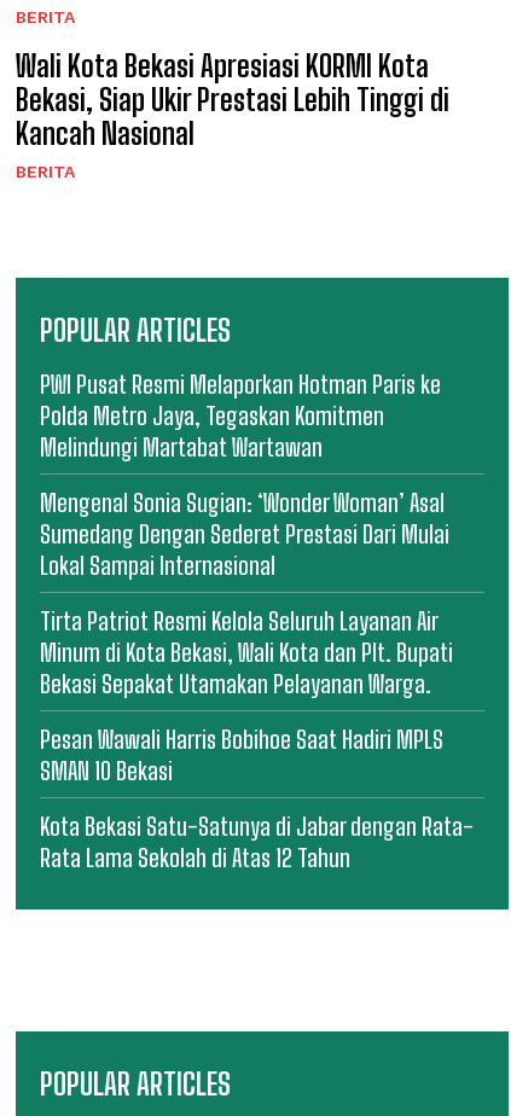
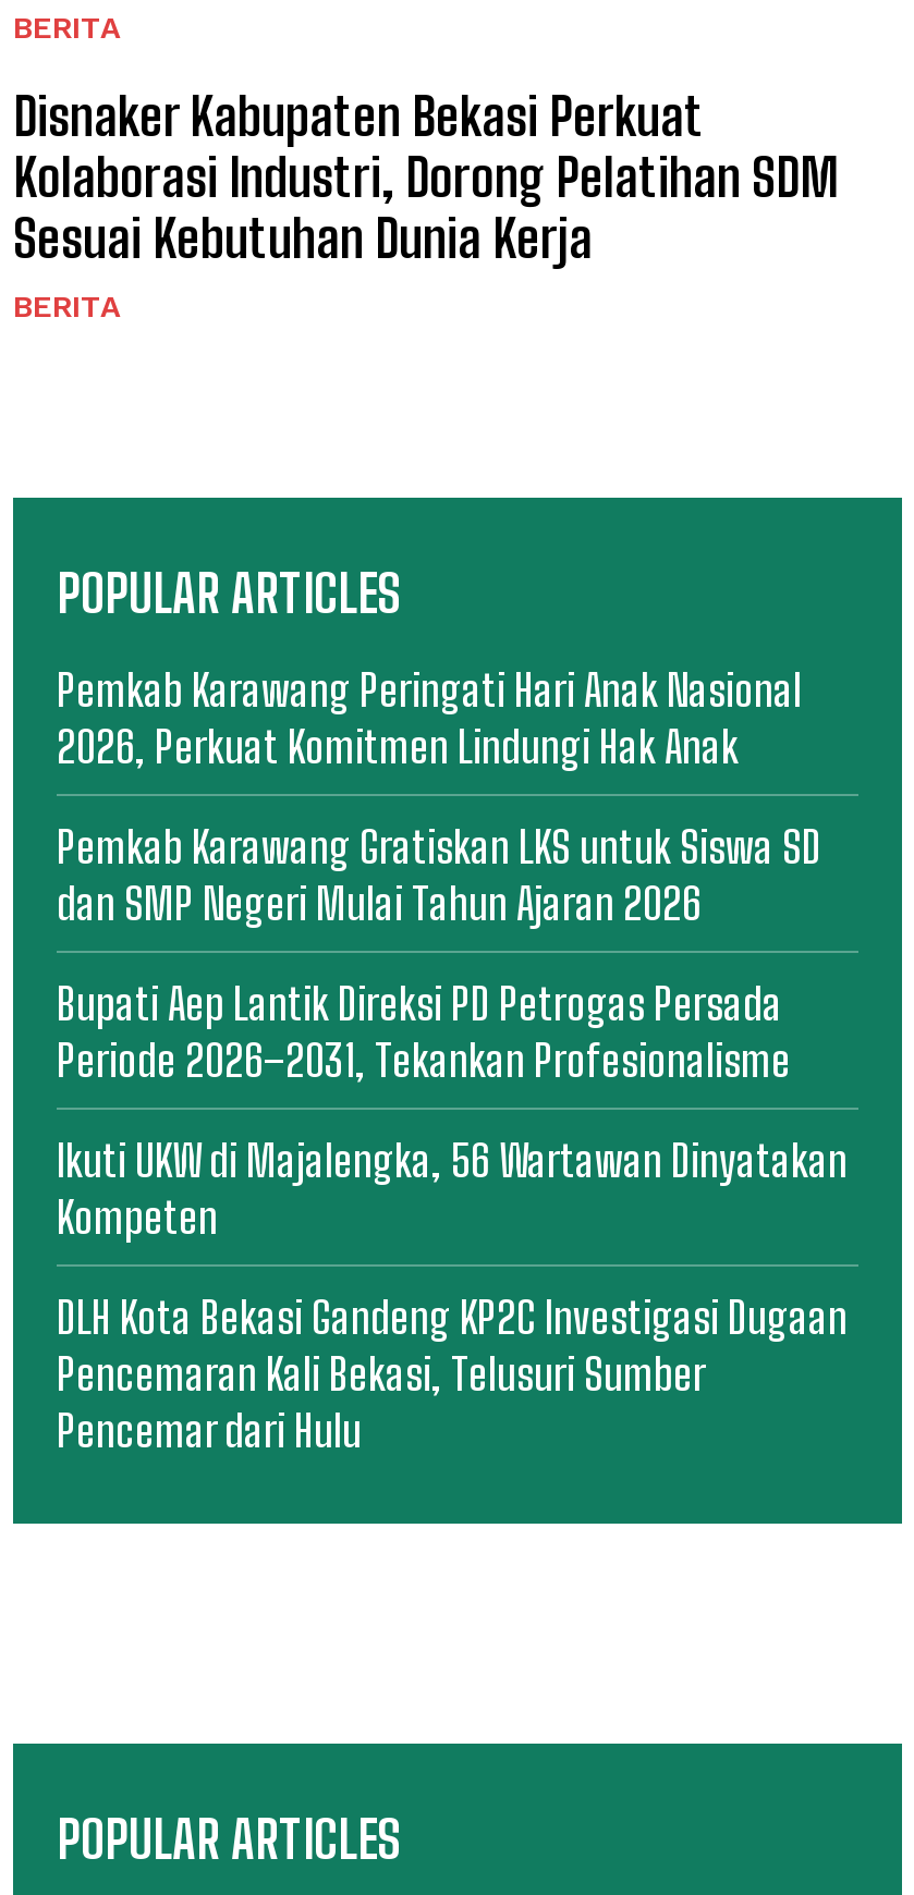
- Wali Kota Bekasi Apresiasi KORMI Kota
- Bekasi, Siap Ukir Prestasi Lebih Tinggi di
- Kancah Nasional
+ Disnaker Kabupaten Bekasi Perkuat
+ Kolaborasi Industri, Dorong Pelatihan SDM
+ Sesuai Kebutuhan Dunia Kerja

- PWI Pusat Resmi Melaporkan Hotman Paris ke
- Polda Metro Jaya, Tegaskan Komitmen
- Melindungi Martabat Wartawan
+ Pemkab Karawang Peringati Hari Anak Nasional
+ 2026, Perkuat Komitmen Lindungi Hak Anak

- Mengenal Sonia Sugian: ‘Wonder Woman’ Asal
- Sumedang Dengan Sederet Prestasi Dari Mulai
- Lokal Sampai Internasional
+ Pemkab Karawang Gratiskan LKS untuk Siswa SD
+ dan SMP Negeri Mulai Tahun Ajaran 2026

- Tirta Patriot Resmi Kelola Seluruh Layanan Air
- Minum di Kota Bekasi, Wali Kota dan Plt. Bupati
- Bekasi Sepakat Utamakan Pelayanan Warga.
+ Bupati Aep Lantik Direksi PD Petrogas Persada
+ Periode 2026–2031, Tekankan Profesionalisme

- Pesan Wawali Harris Bobihoe Saat Hadiri MPLS
- SMAN 10 Bekasi
+ Ikuti UKW di Majalengka, 56 Wartawan Dinyatakan
+ Kompeten

- Kota Bekasi Satu-Satunya di Jabar dengan Rata-
- Rata Lama Sekolah di Atas 12 Tahun
+ DLH Kota Bekasi Gandeng KP2C Investigasi Dugaan
+ Pencemaran Kali Bekasi, Telusuri Sumber
+ Pencemar dari Hulu
